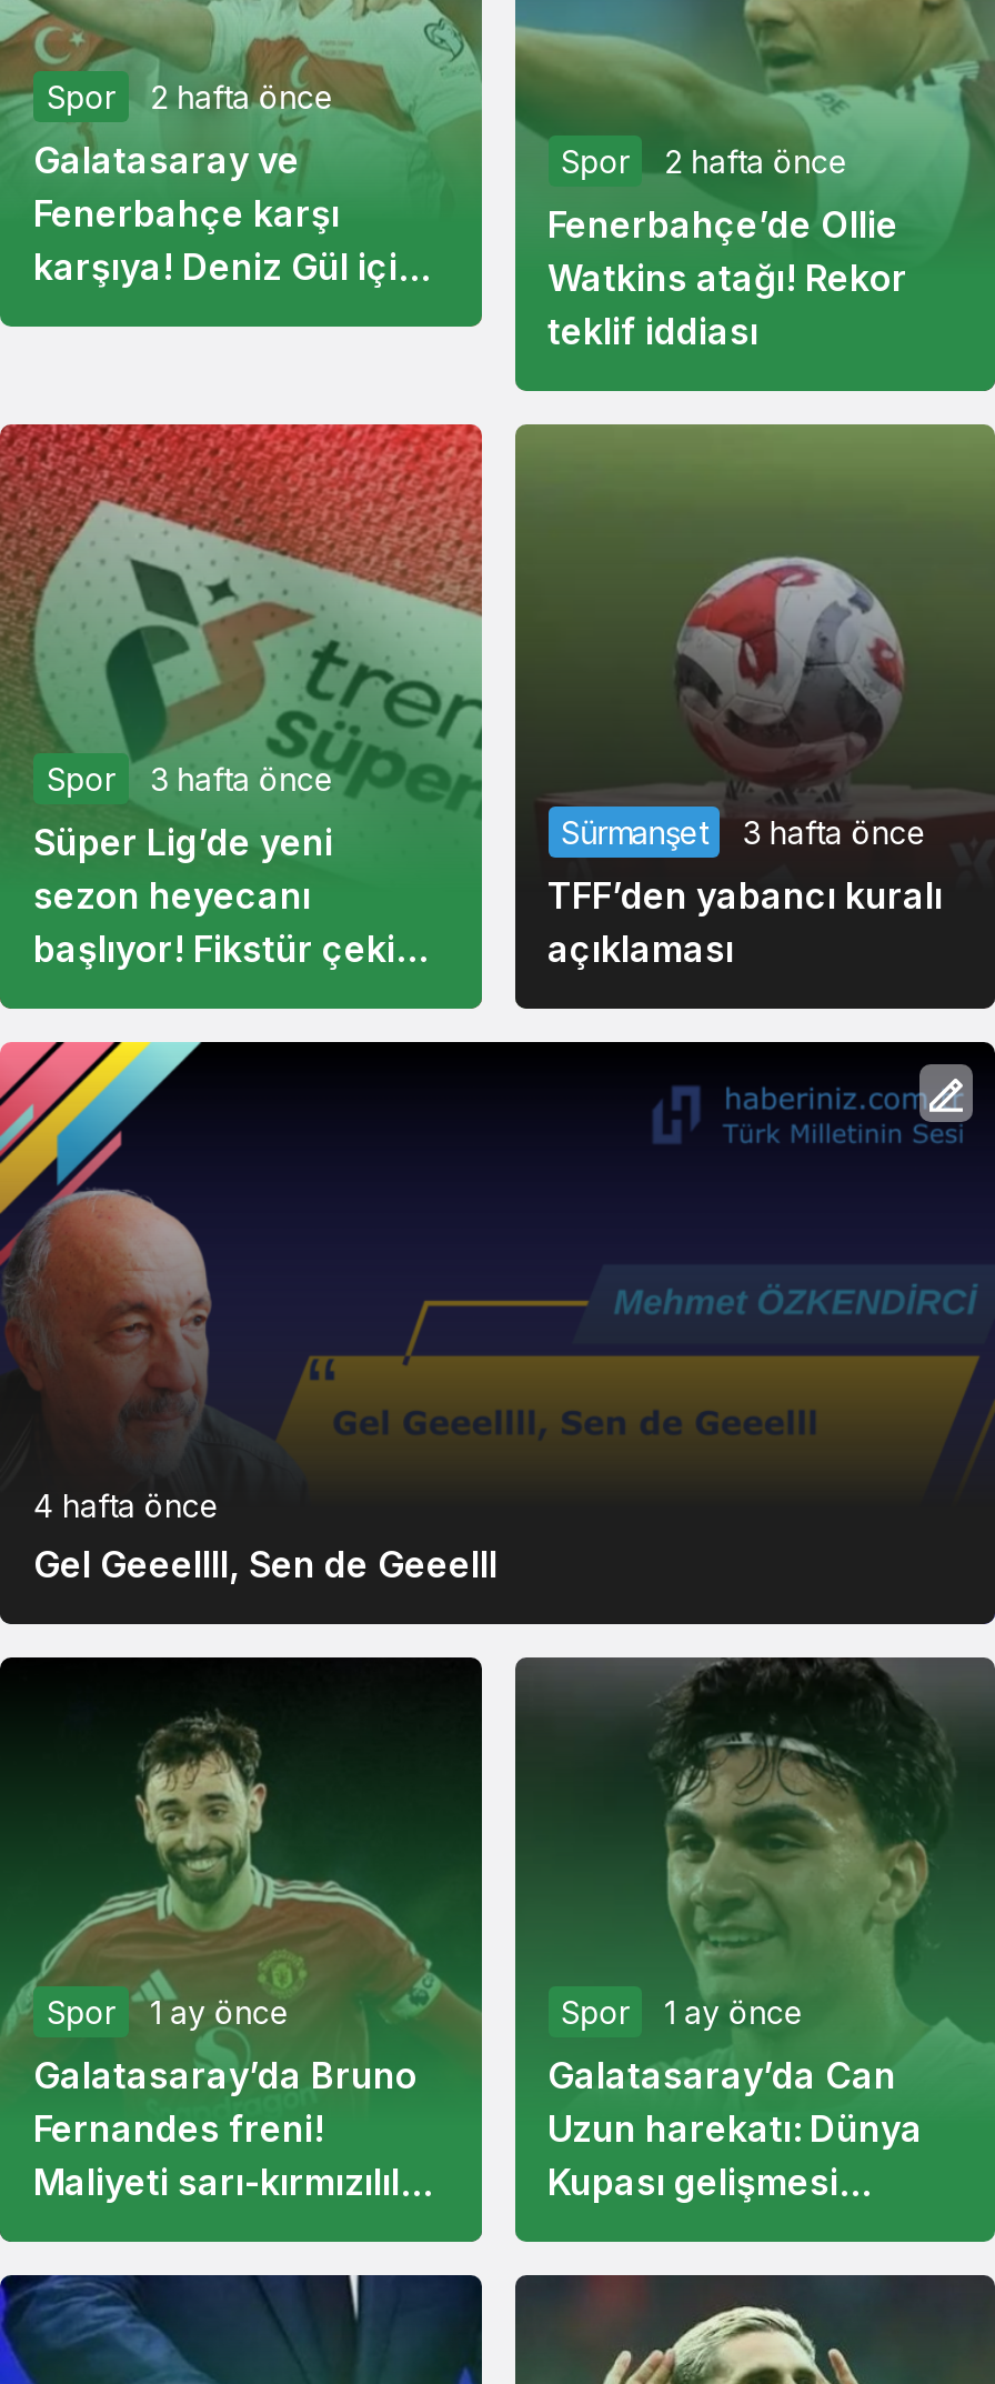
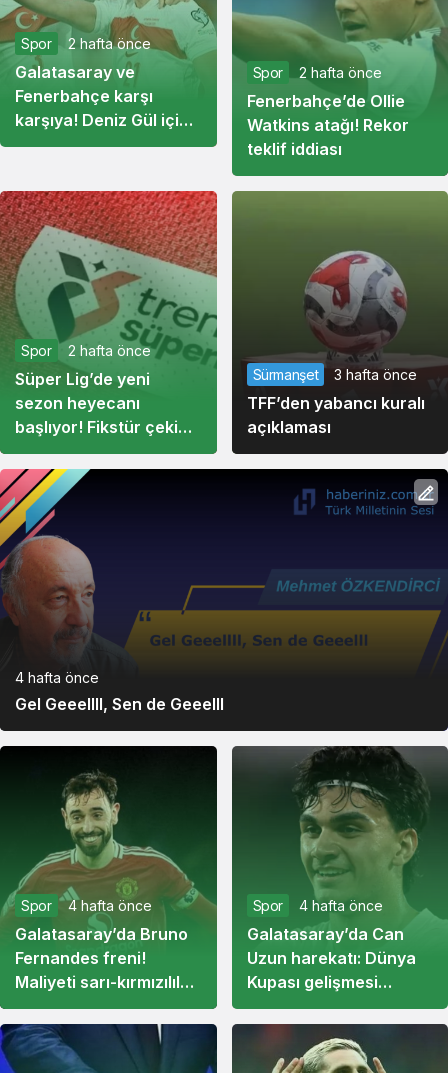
- Spor 3 hafta önce
+ Spor 2 hafta önce

- Spor 1 ay önce
+ Spor 4 hafta önce

- Spor 1 ay önce
+ Spor 4 hafta önce
